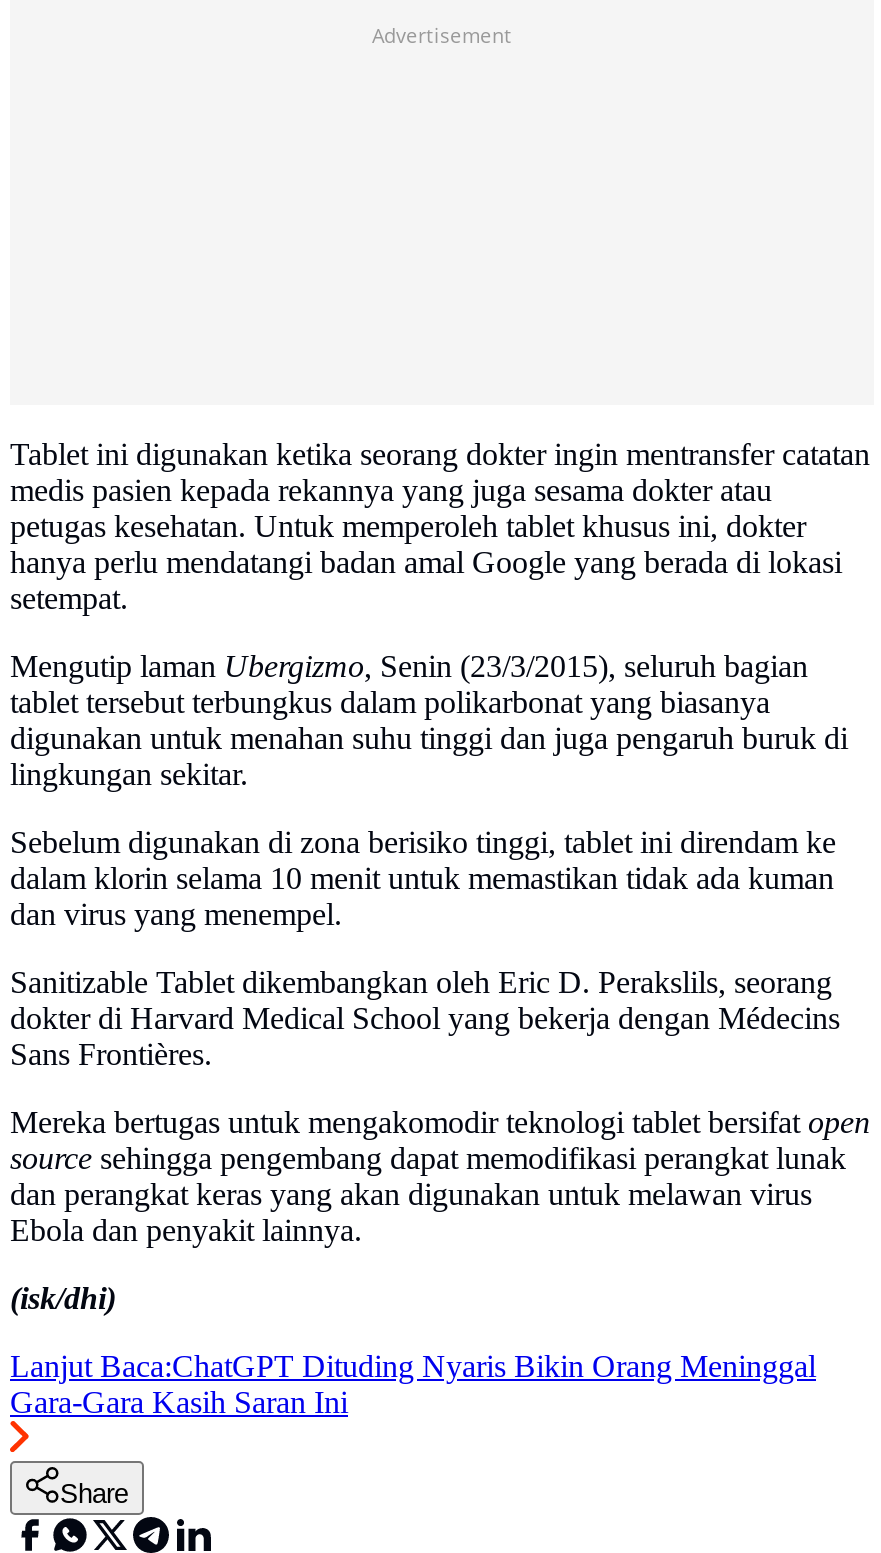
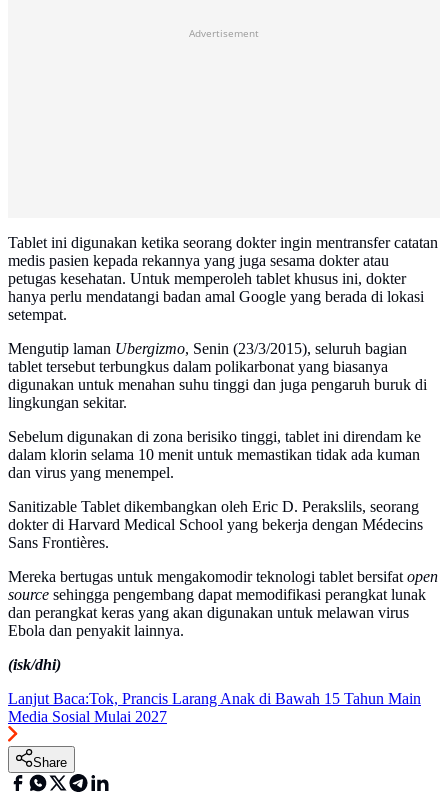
- Lanjut Baca:ChatGPT Dituding Nyaris Bikin Orang Meninggal
- Gara-Gara Kasih Saran Ini
+ Lanjut Baca:Tok, Prancis Larang Anak di Bawah 15 Tahun Main
+ Media Sosial Mulai 2027
